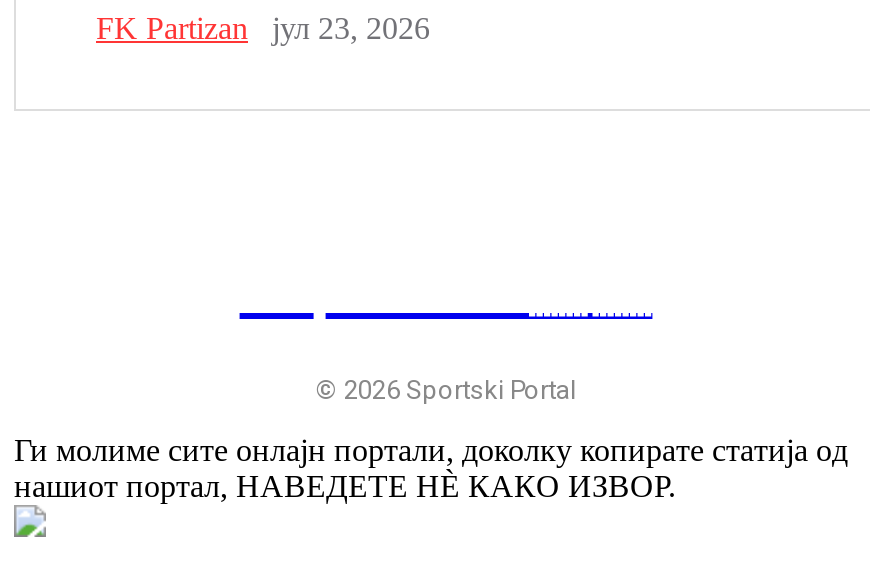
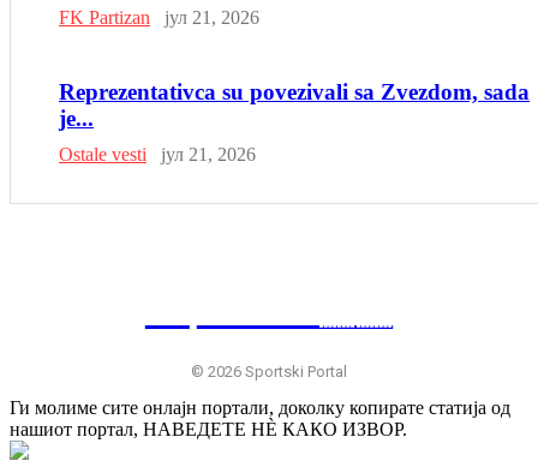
- јул 23, 2026
+ јул 21, 2026
+ Reprezentativca su povezivali sa Zvezdom, sada
+ je...
+ Ostale vesti
+ јул 21, 2026
